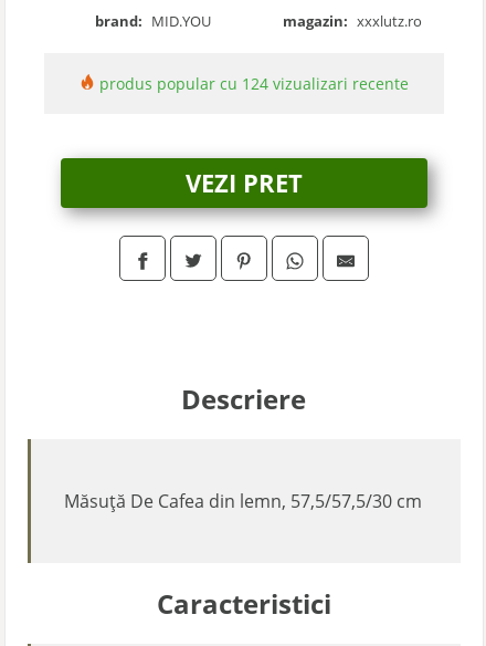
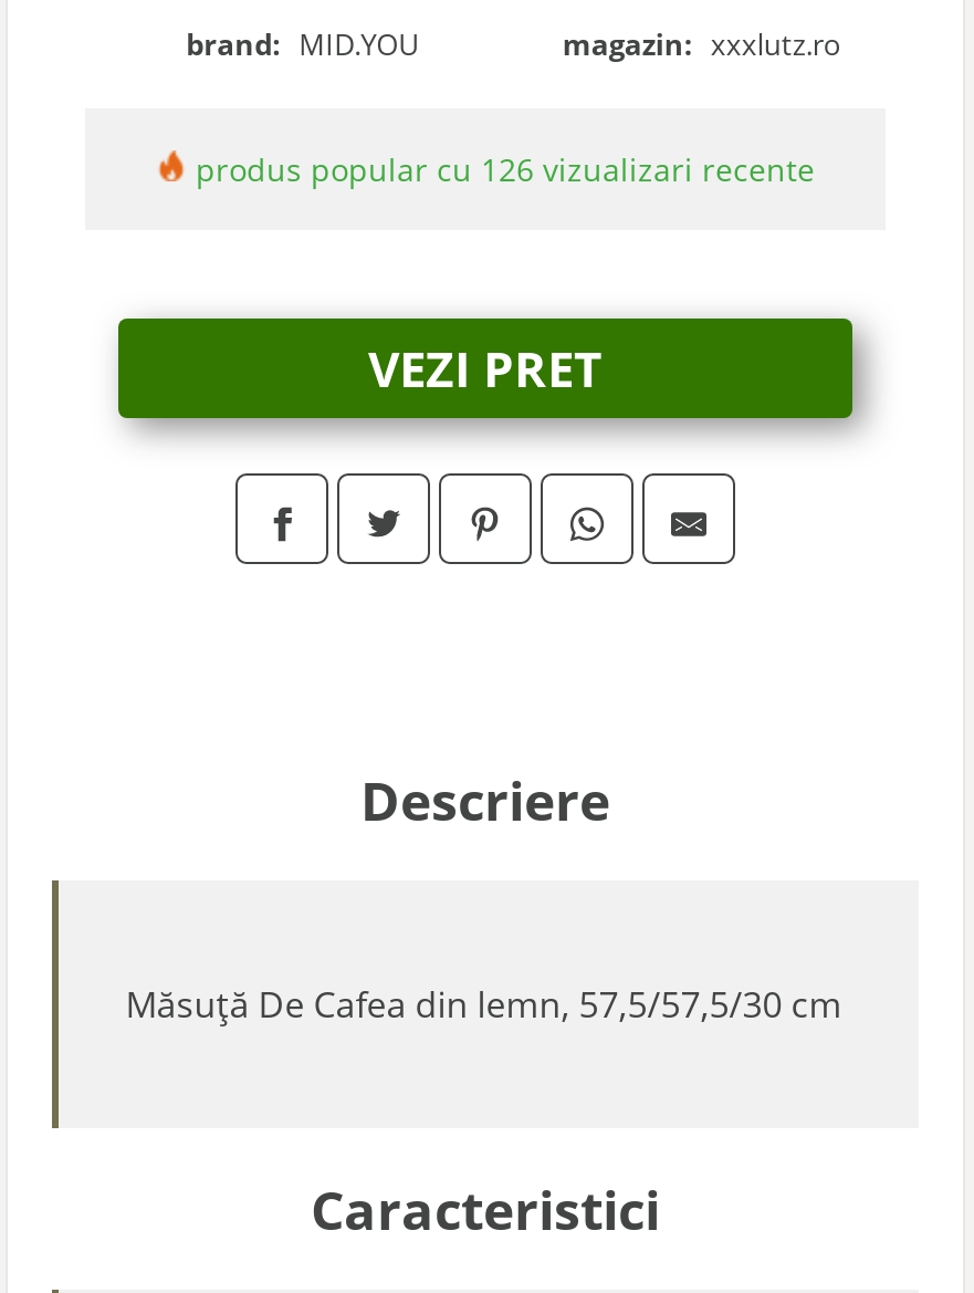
- produs popular cu 124 vizualizari recente
+ produs popular cu 126 vizualizari recente
